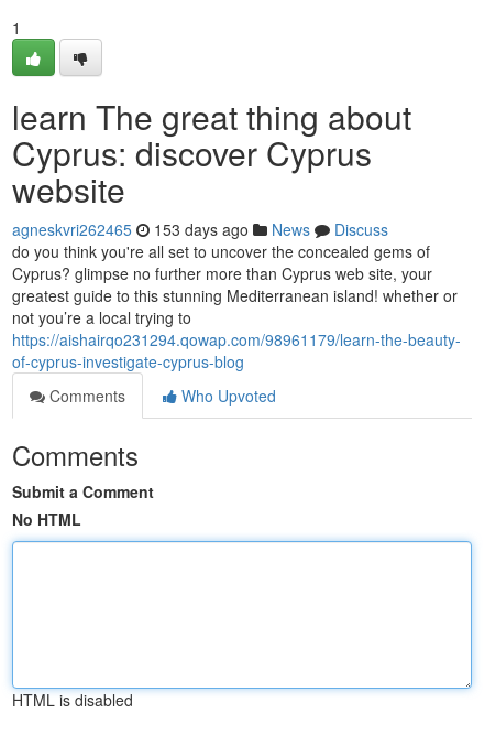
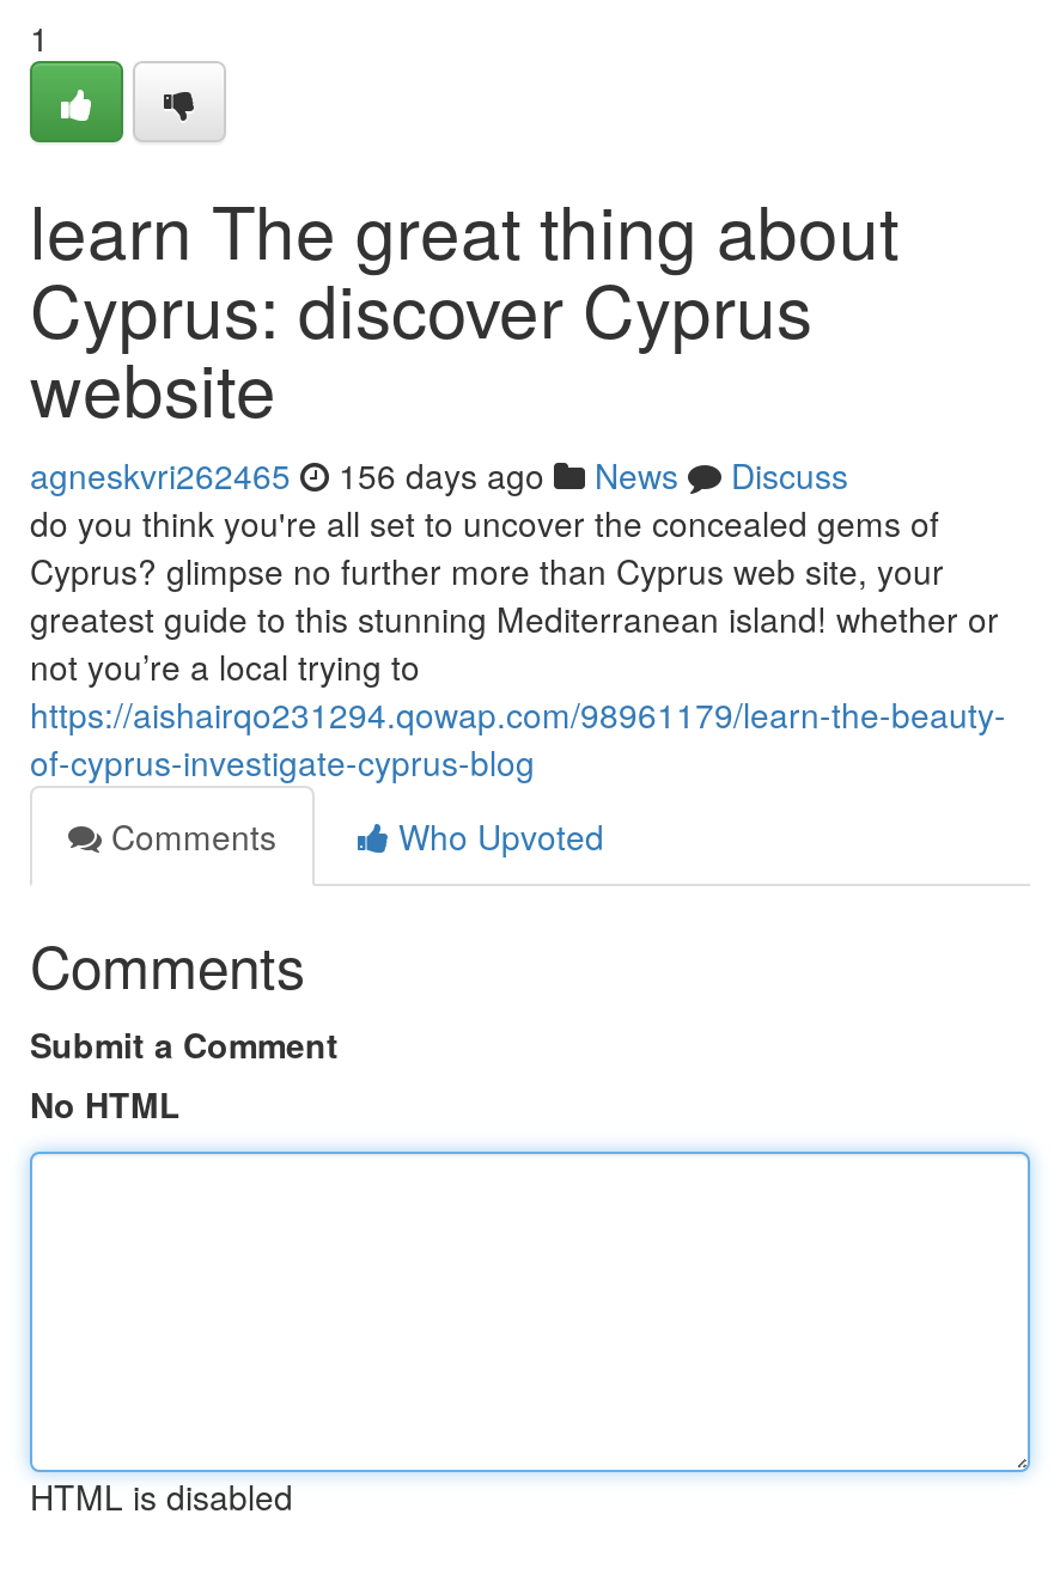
- agneskvri262465 153 days ago News Discuss
+ agneskvri262465 156 days ago News Discuss
